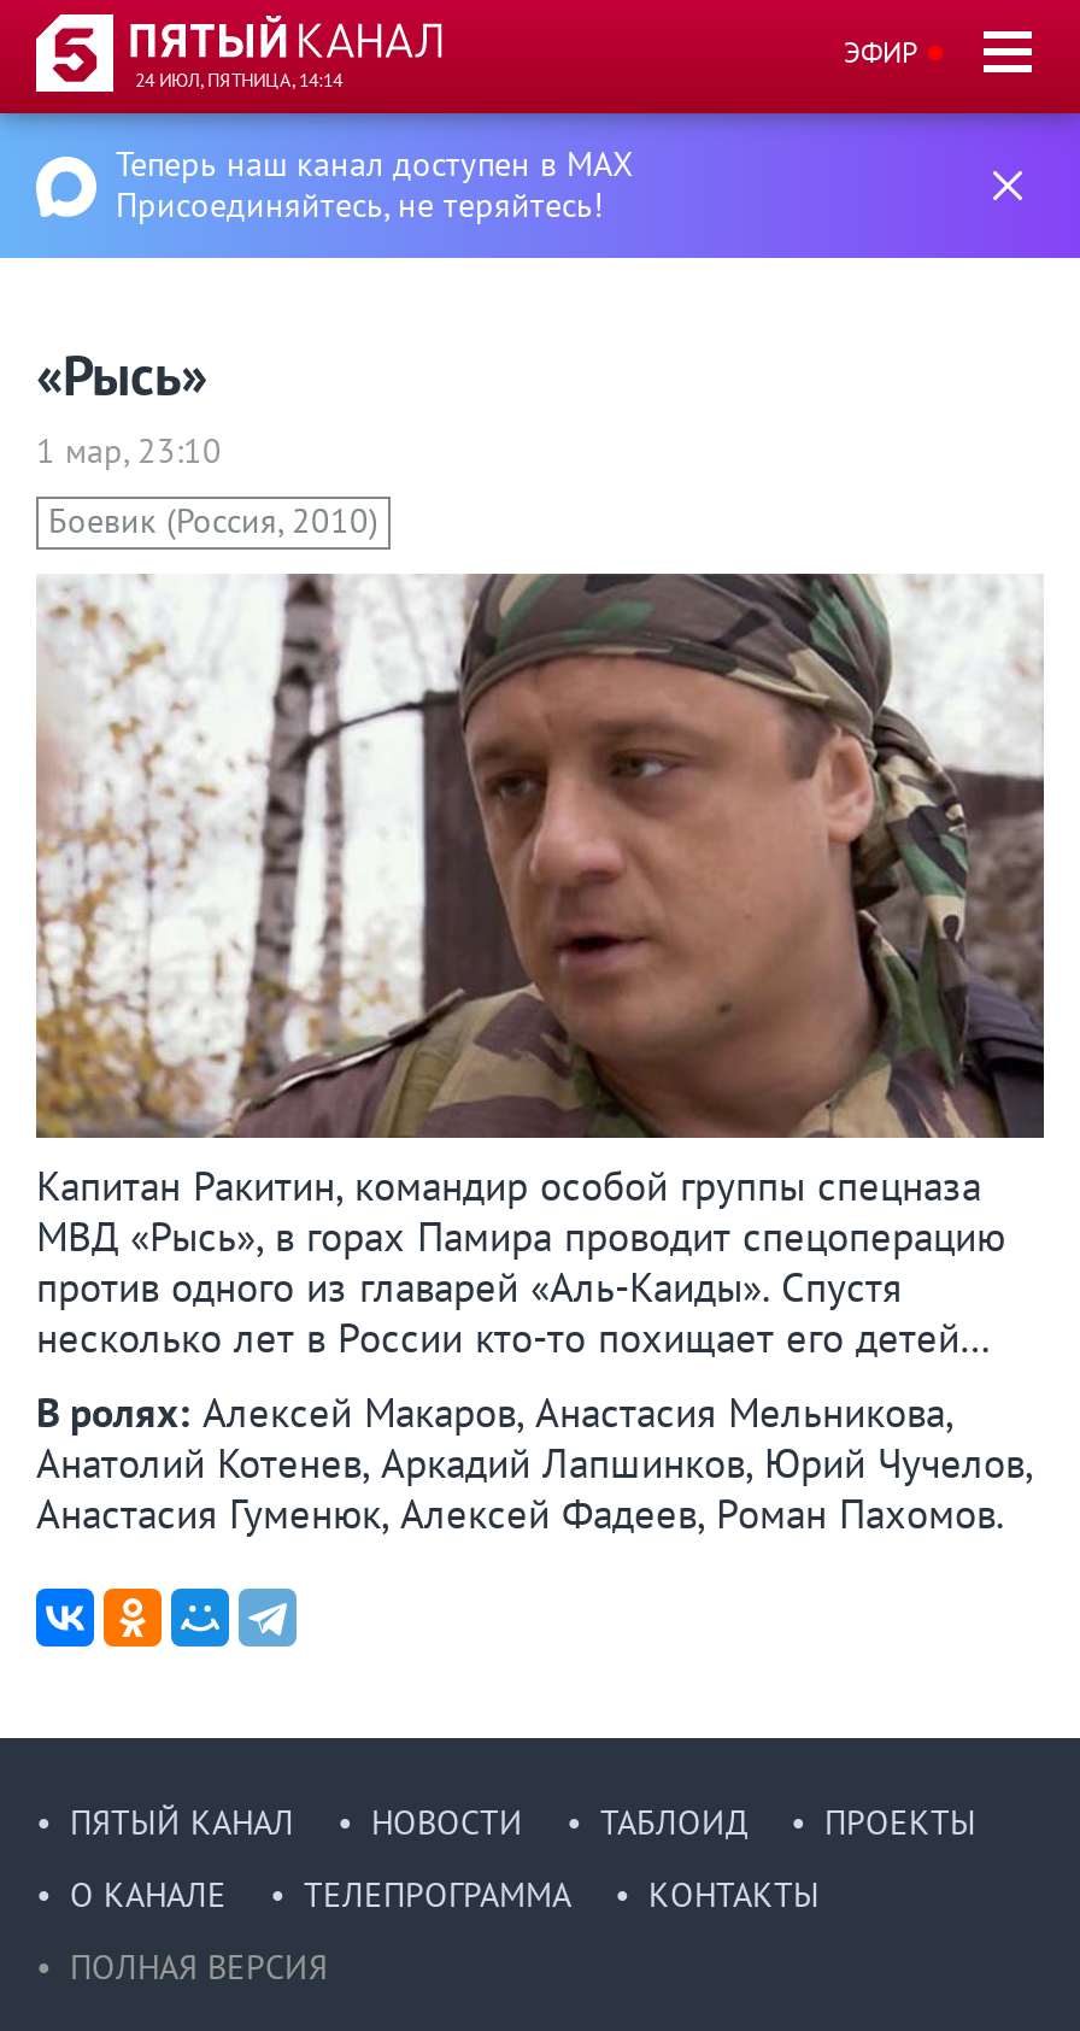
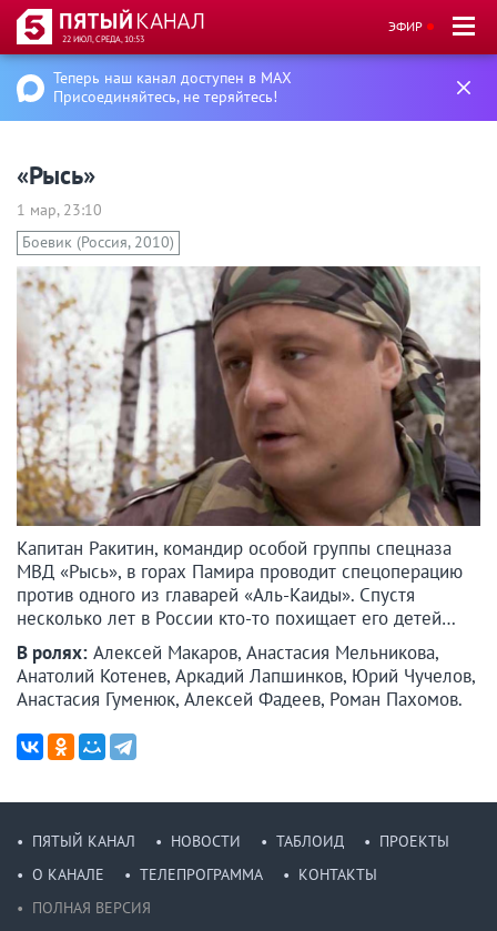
- 24 ИЮЛ, ПЯТНИЦА, 14:14
+ 22 ИЮЛ, СРЕДА, 10:53
